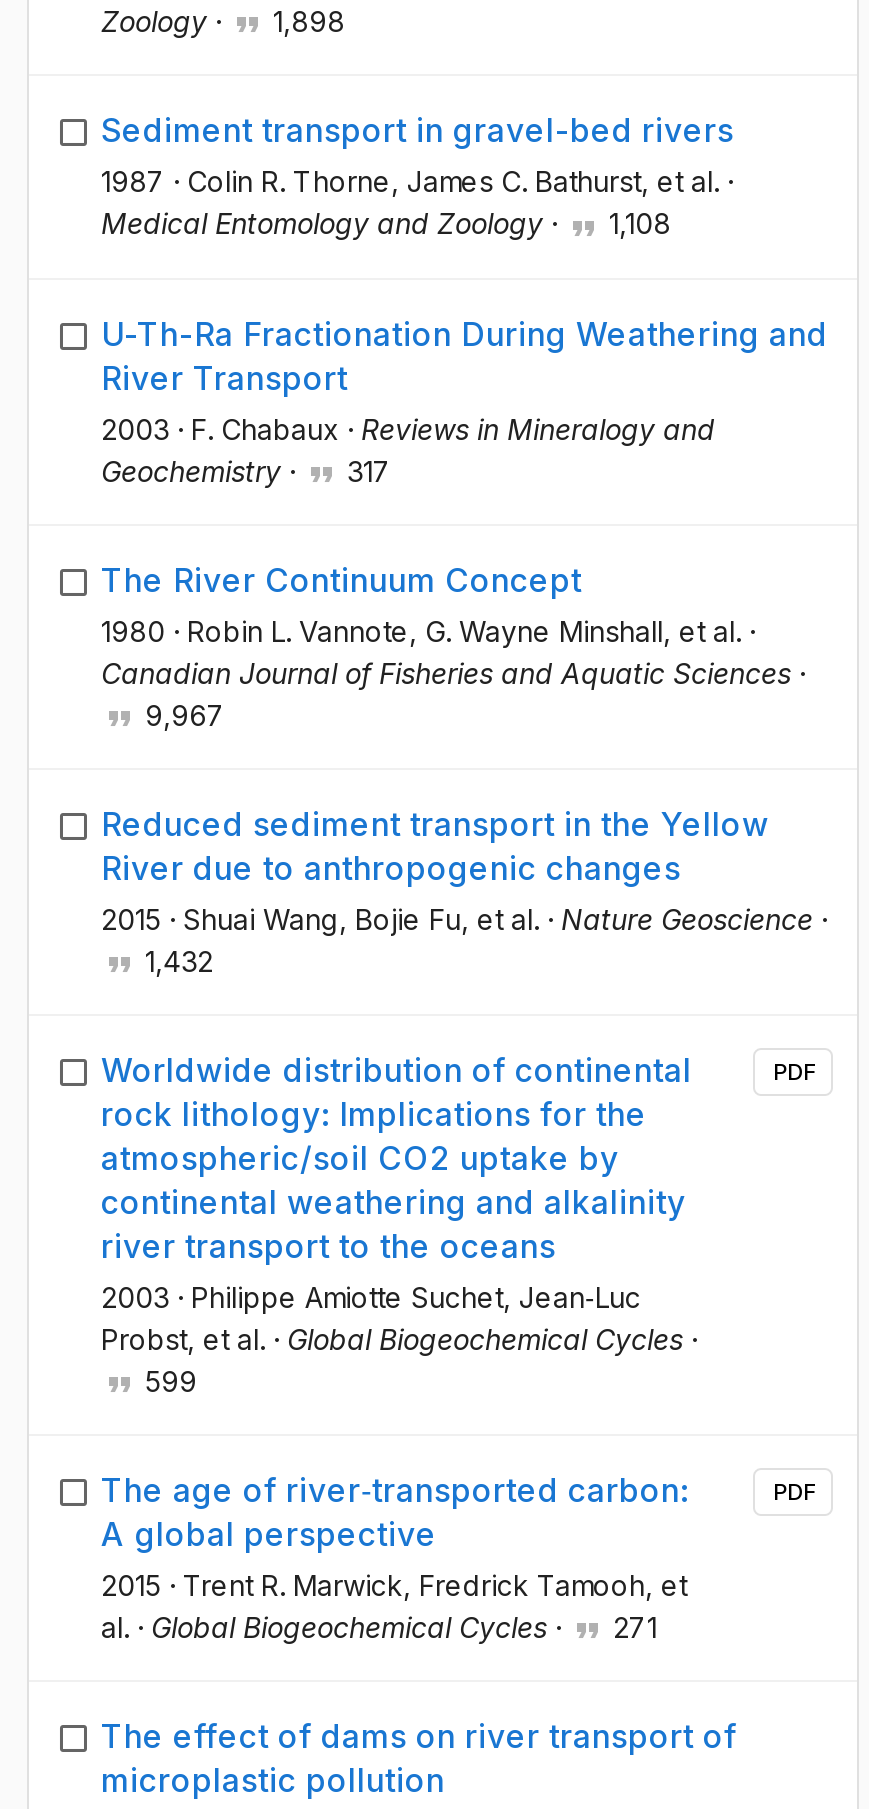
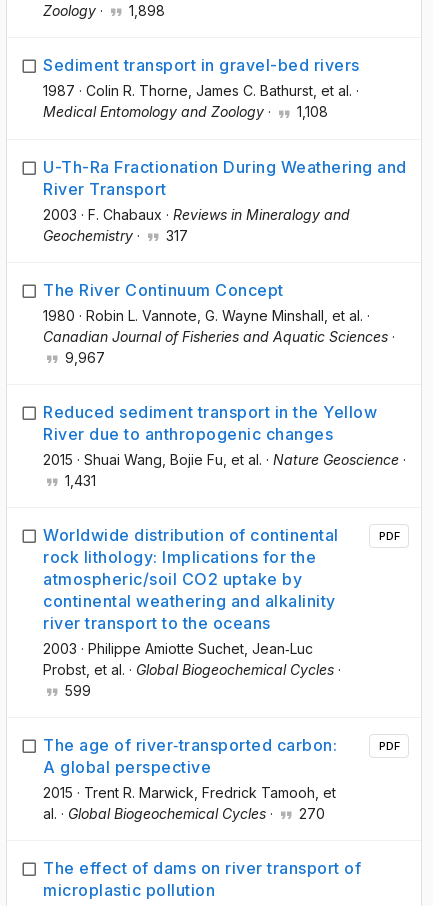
- 1,432
+ 1,431

- al. · Global Biogeochemical Cycles · 271
+ al. · Global Biogeochemical Cycles · 270
